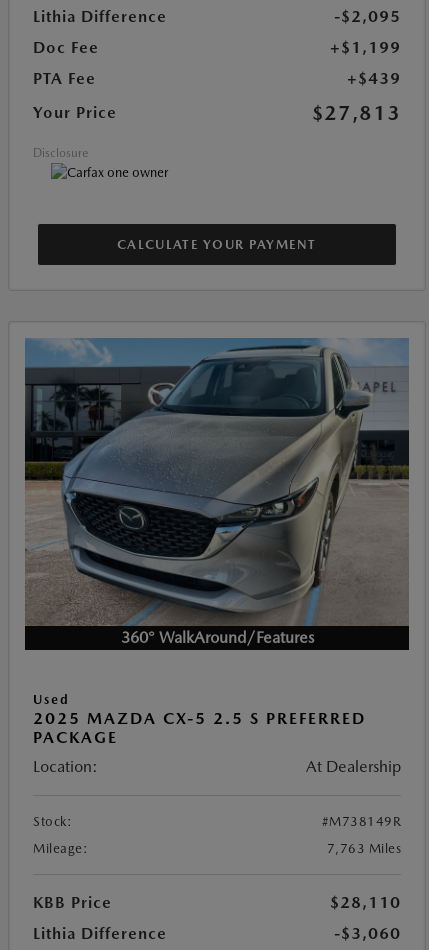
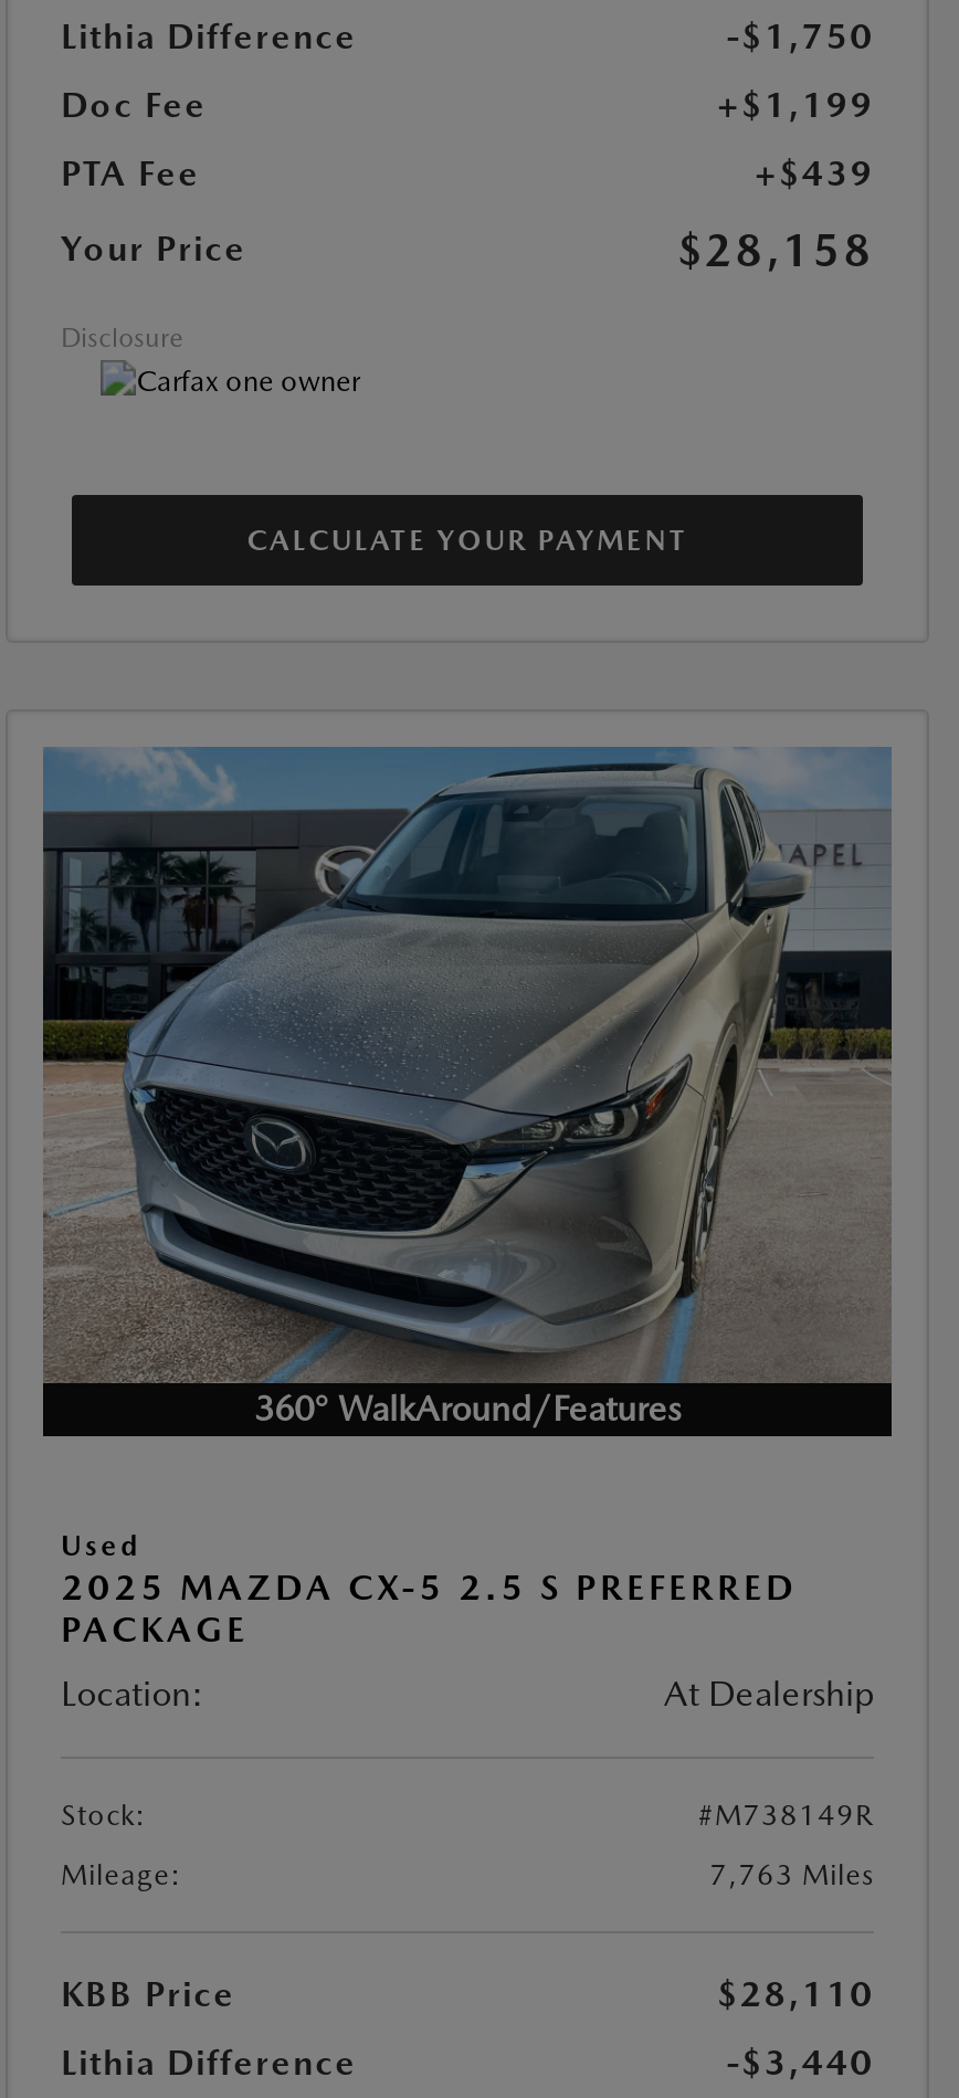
- -$2,095
+ -$1,750

- $27,813
+ $28,158

- -$3,060
+ -$3,440
